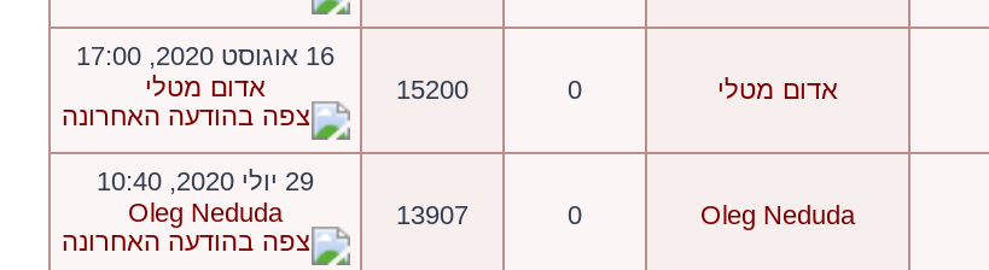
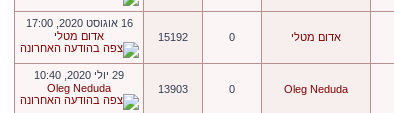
- 15200
+ 15192

- 13907
+ 13903
